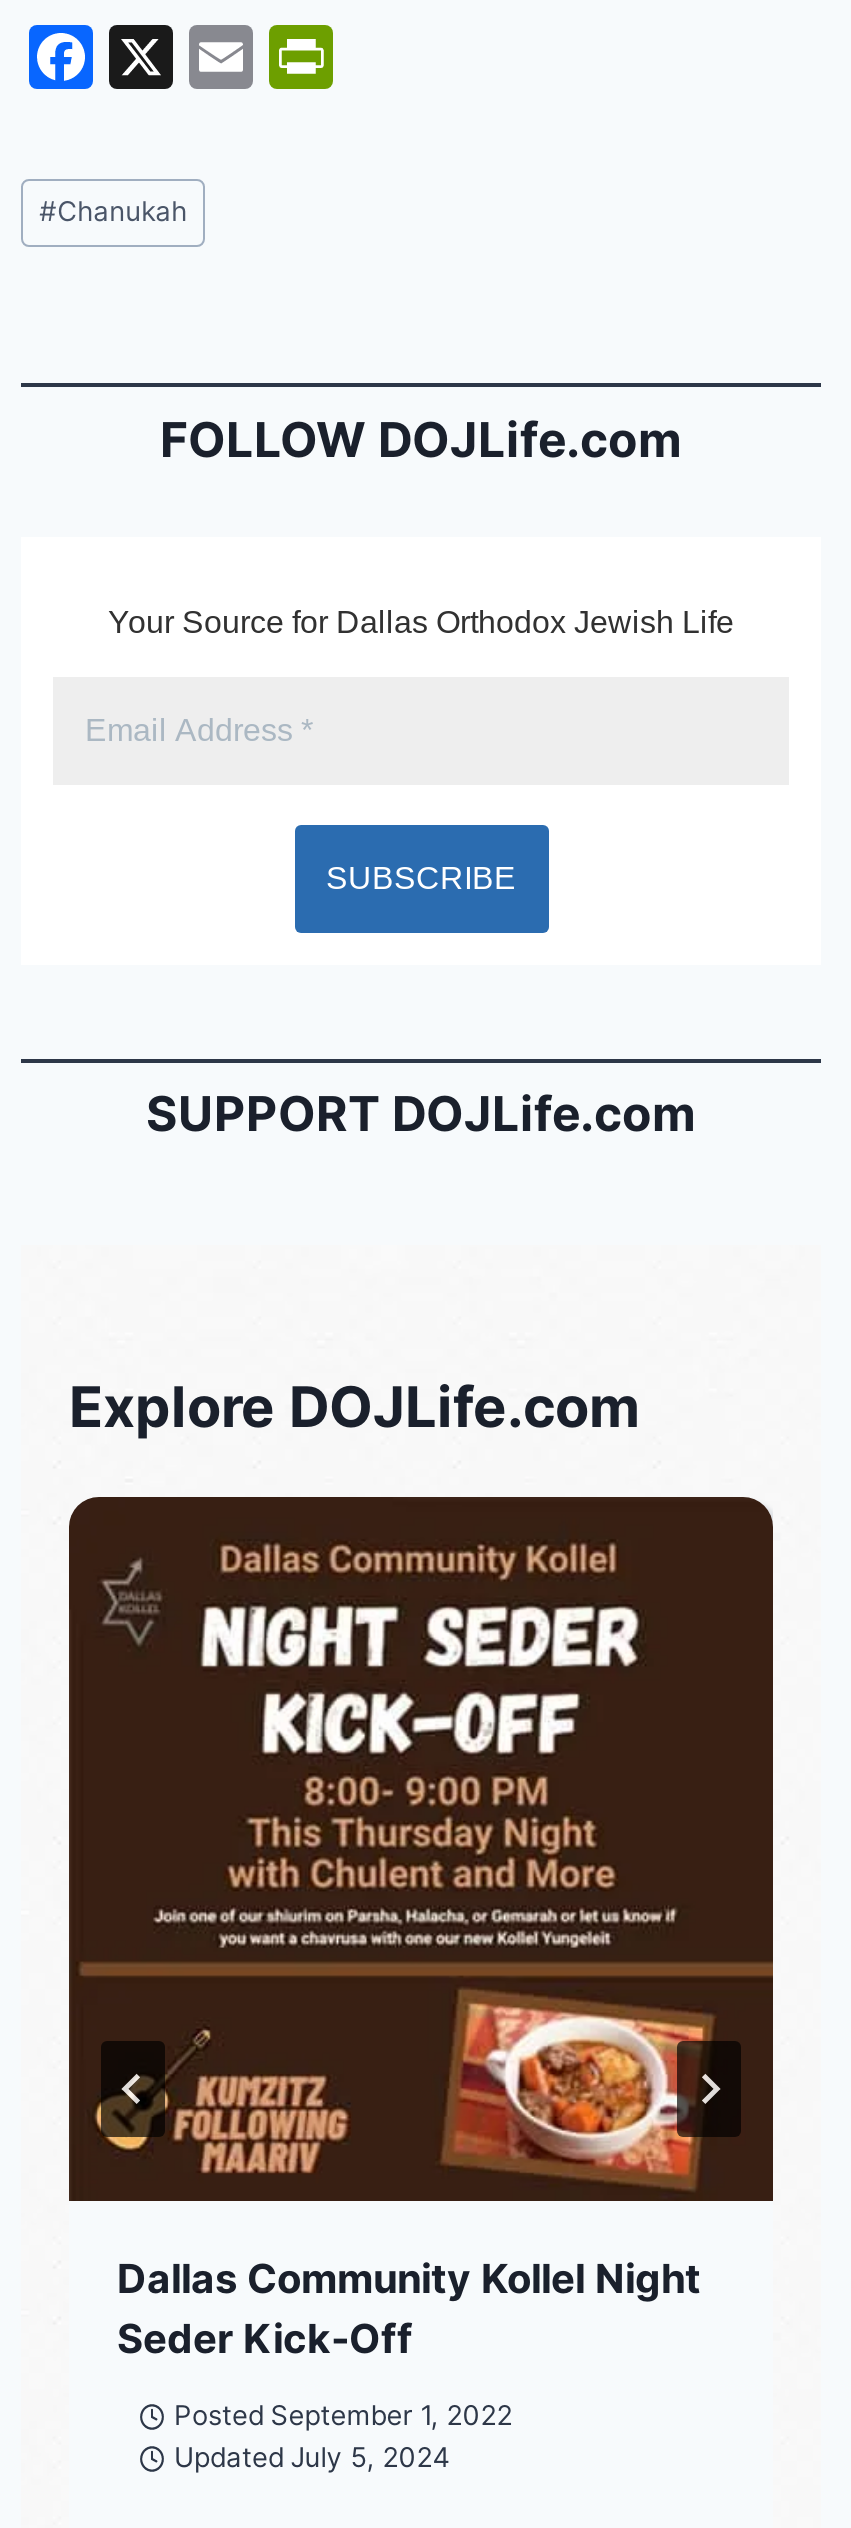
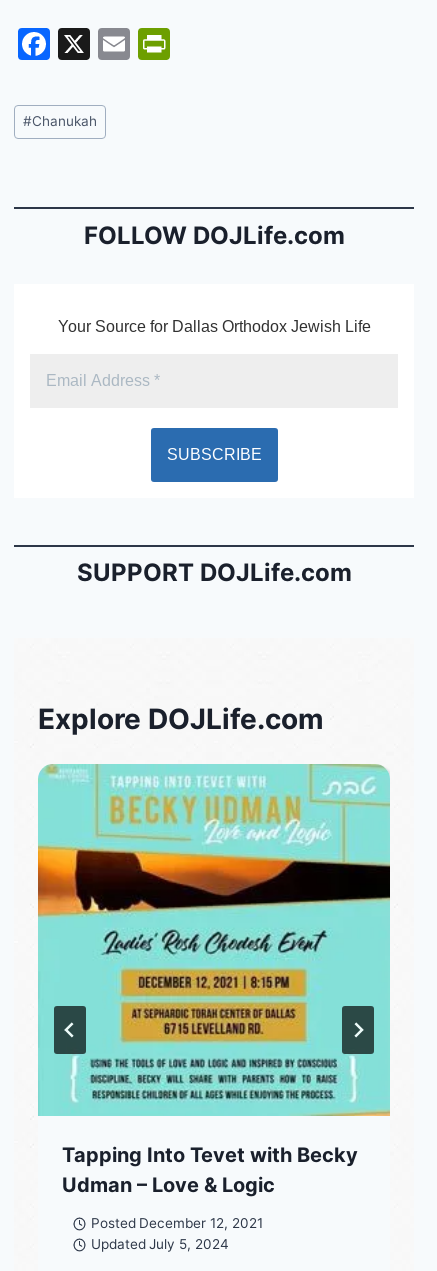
- [image]
- Dallas Community Kollel Night
- Seder Kick-Off
+ [image]
+ Tapping Into Tevet with Becky
+ Udman – Love & Logic

- Posted September 1, 2022
+ Posted December 12, 2021
